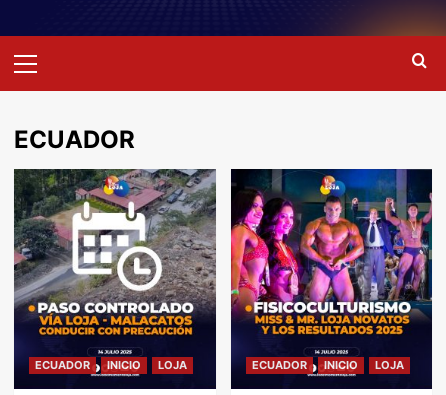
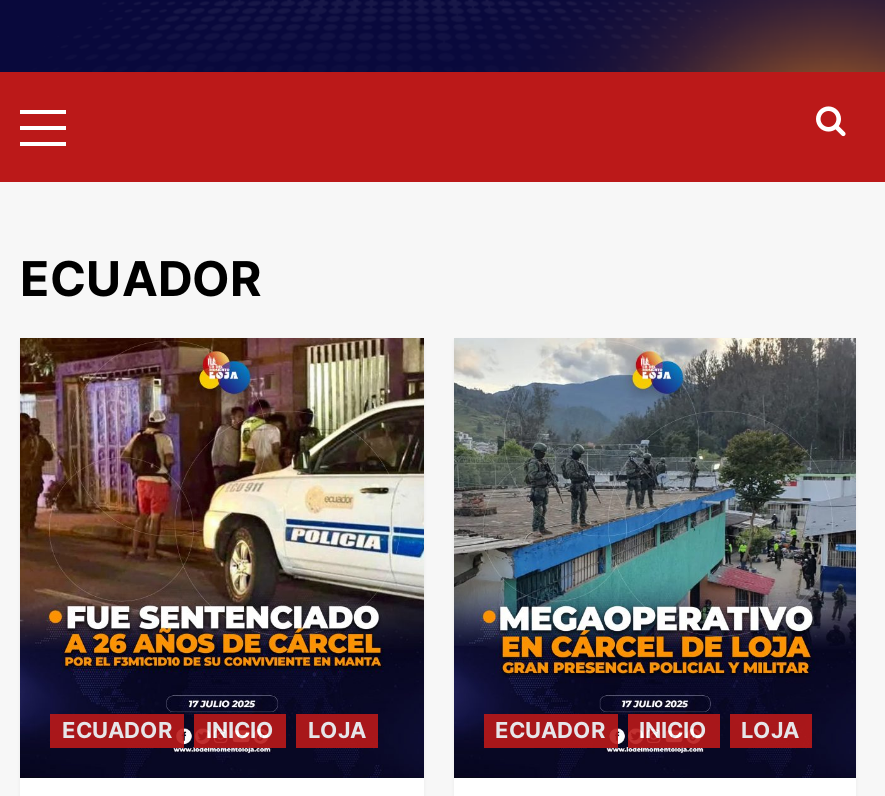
- [image]
+ [image]

- [image]
+ [image]
